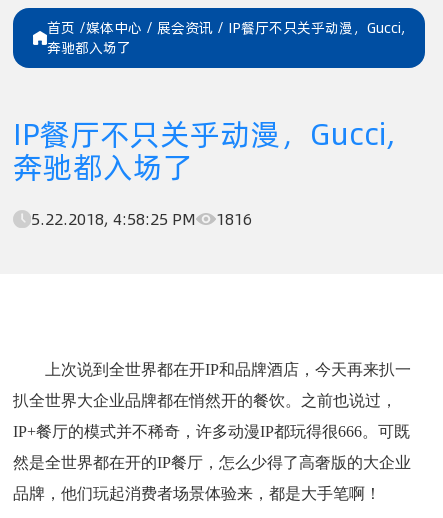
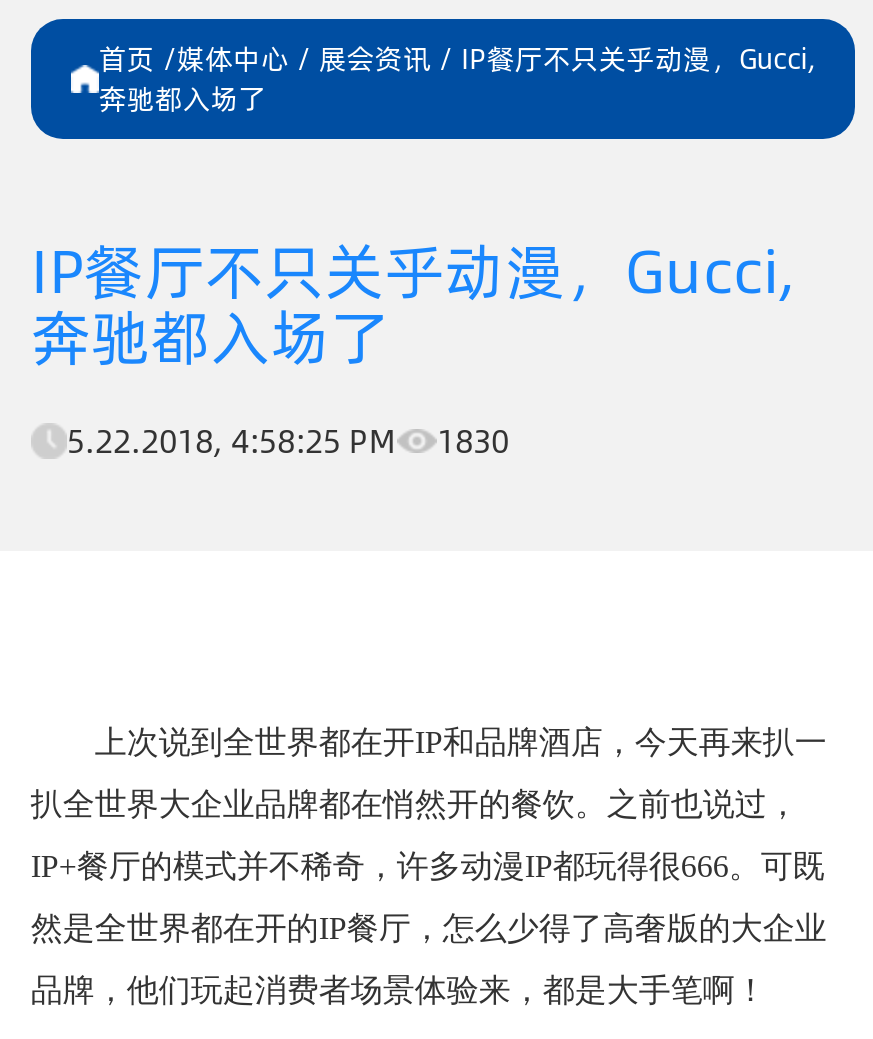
- 5.22.2018, 4:58:25 PM 1816
+ 5.22.2018, 4:58:25 PM 1830
